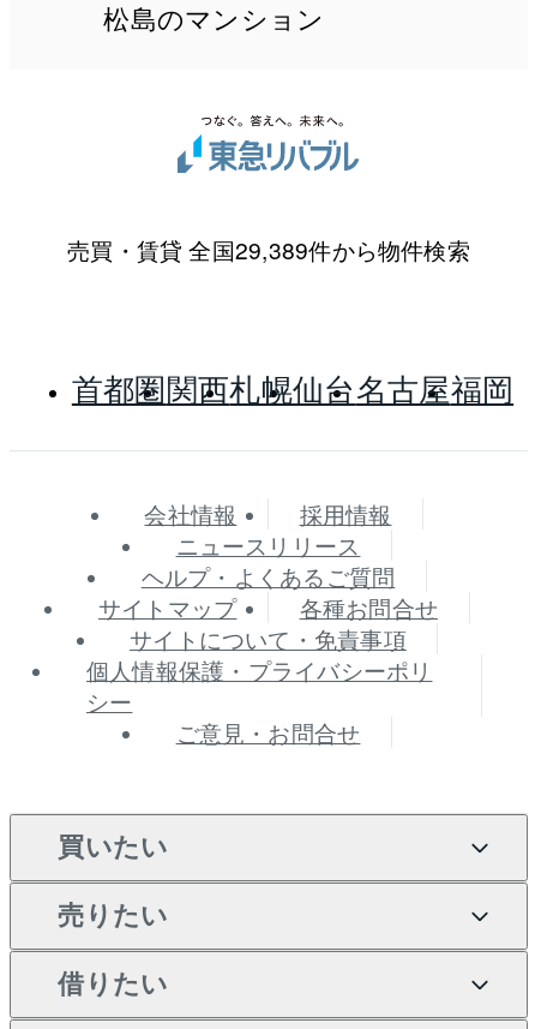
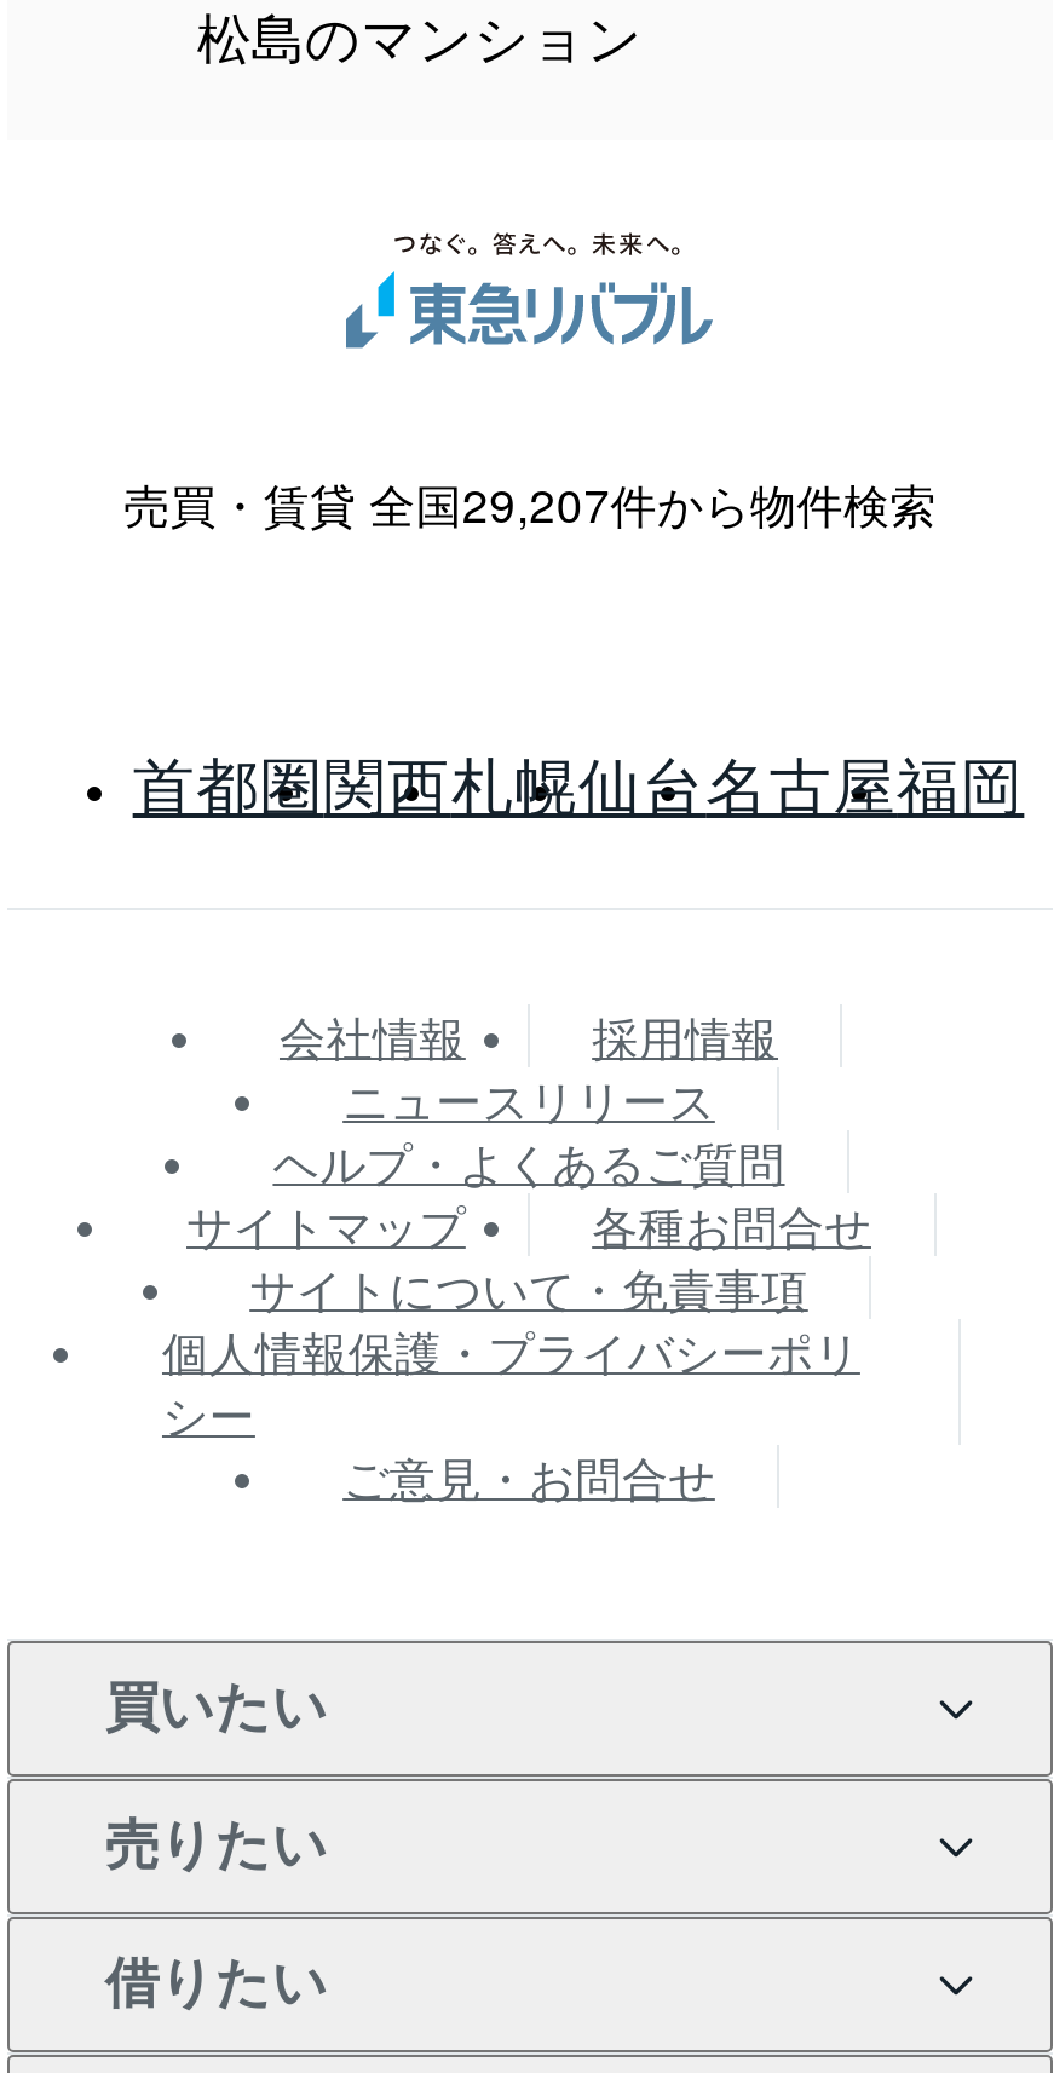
- 売買・賃貸 全国29,389件から物件検索
+ 売買・賃貸 全国29,207件から物件検索
